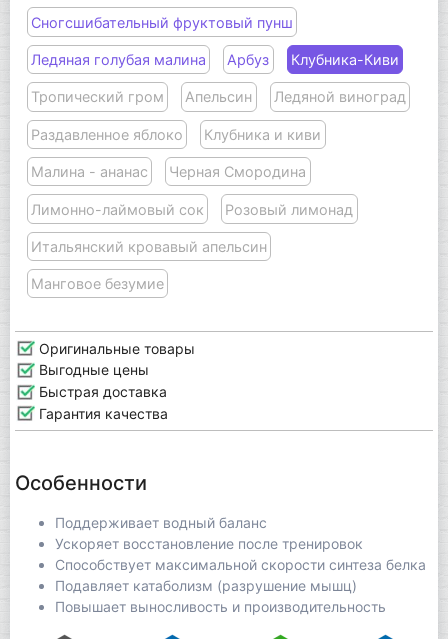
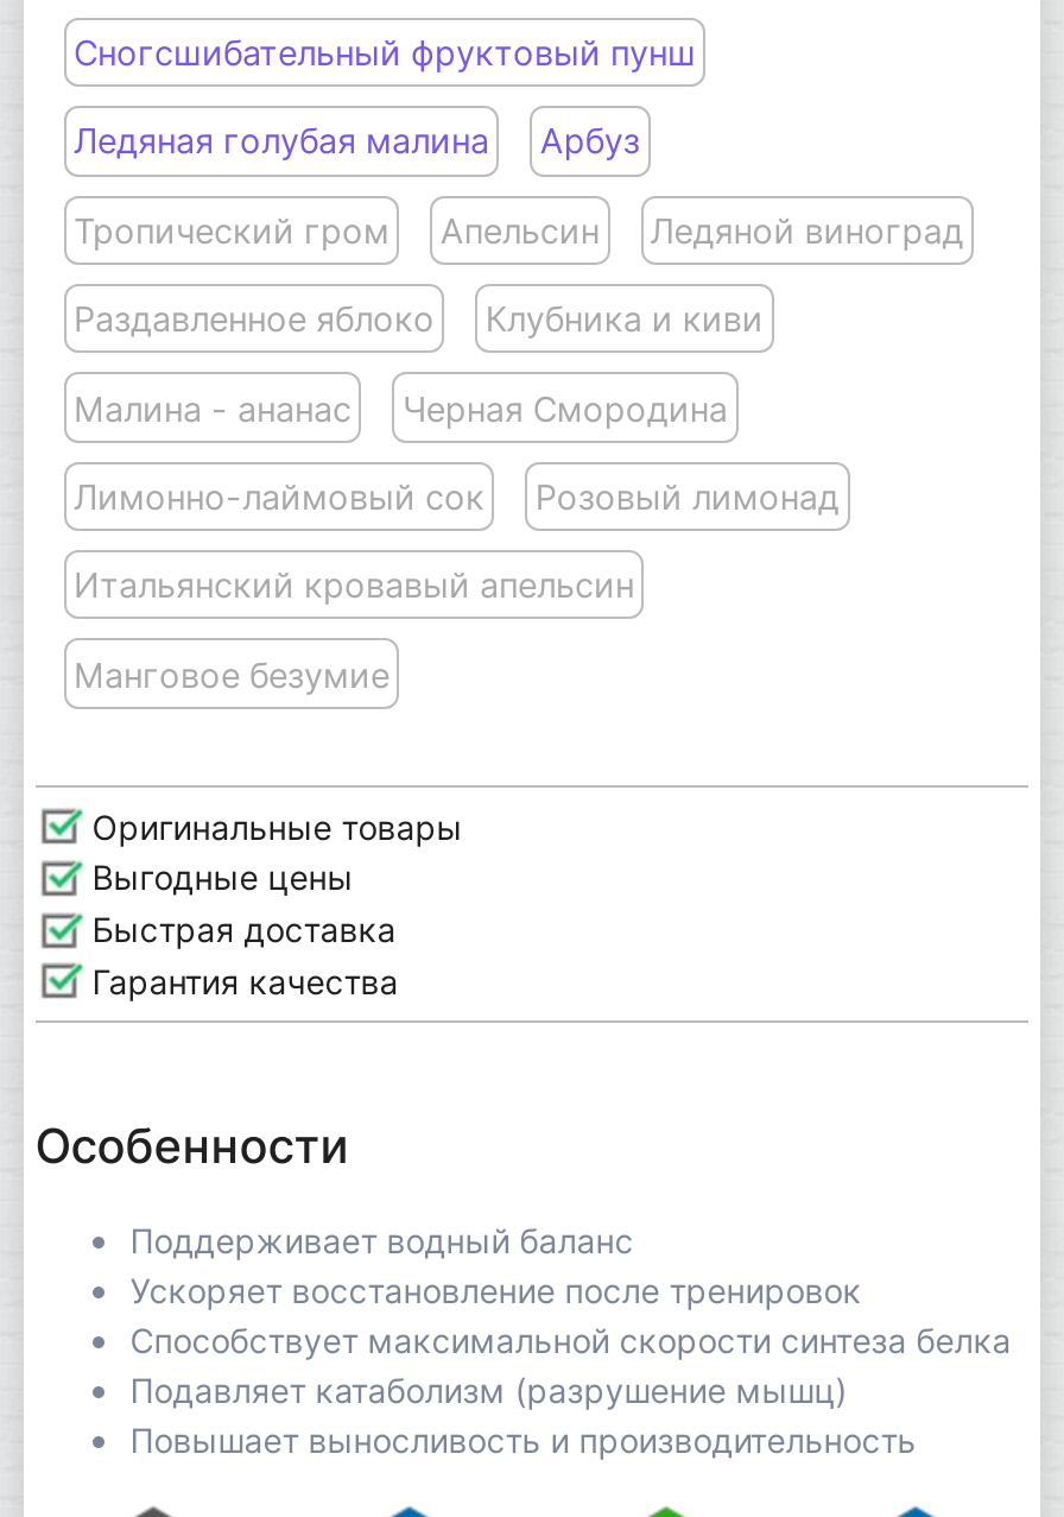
- Клубника-Киви
